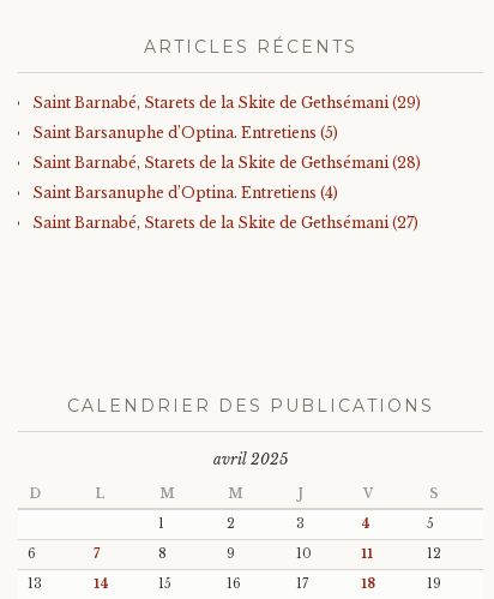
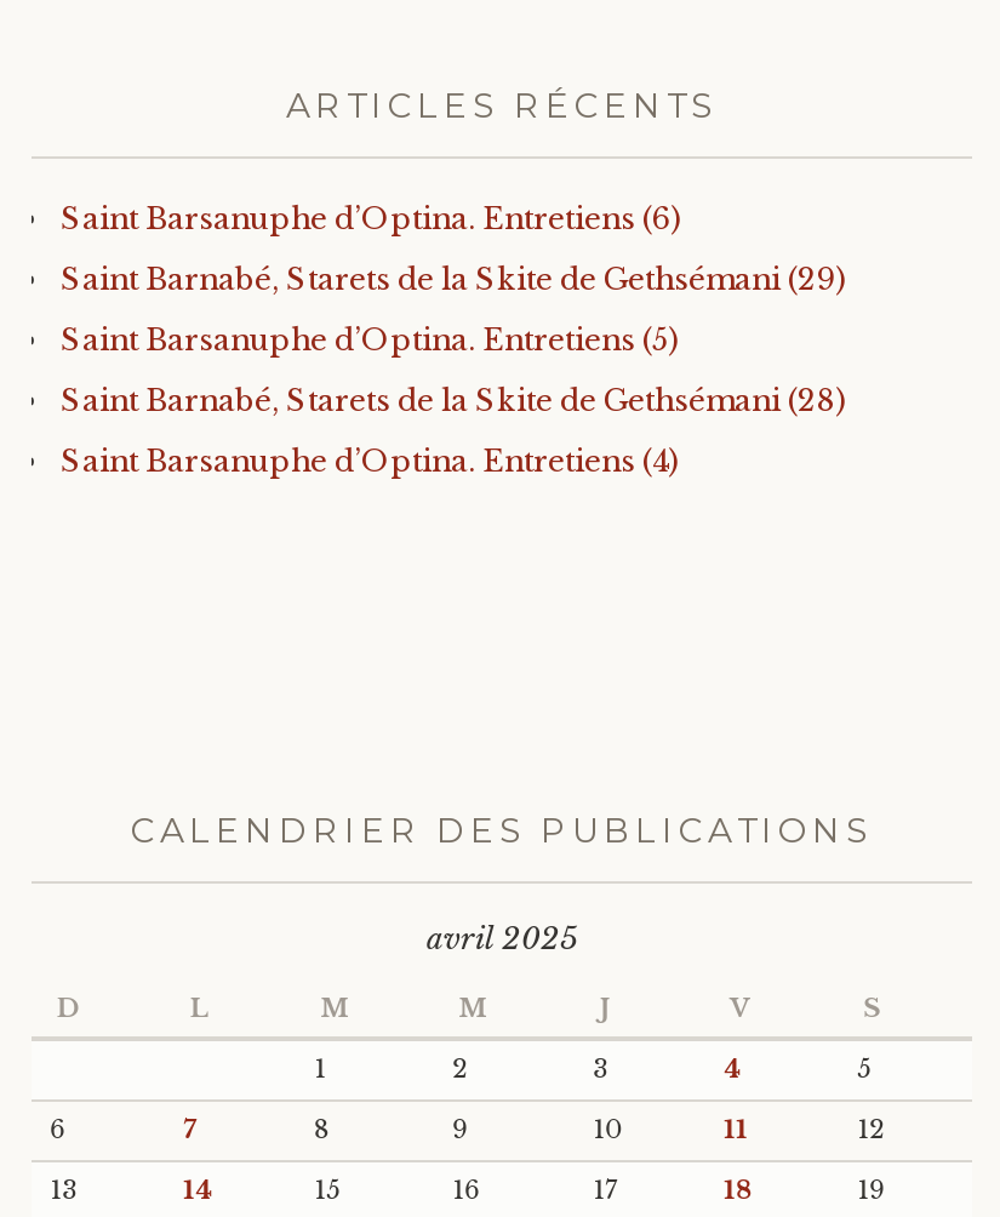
+ Saint Barsanuphe d’Optina. Entretiens (6)

moved down: Saint Barnabé, Starets de la Skite de Gethsémani (29) | Saint Barsanuphe d’Optina. Entretiens (5) | Saint Barnabé, Starets de la Skite de Gethsémani (28) | Saint Barsanuphe d’Optina. Entretiens (4)

- Saint Barnabé, Starets de la Skite de Gethsémani (27)
